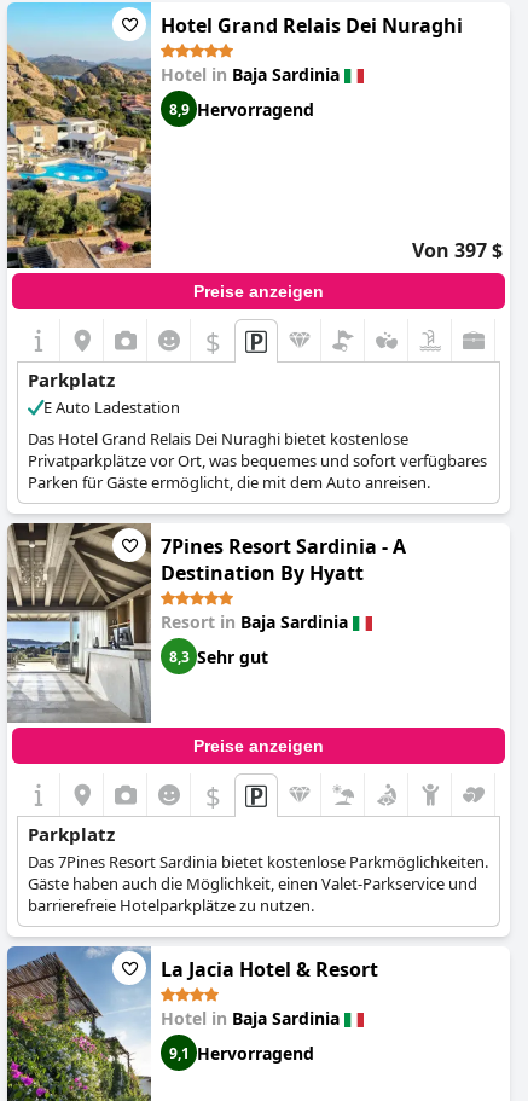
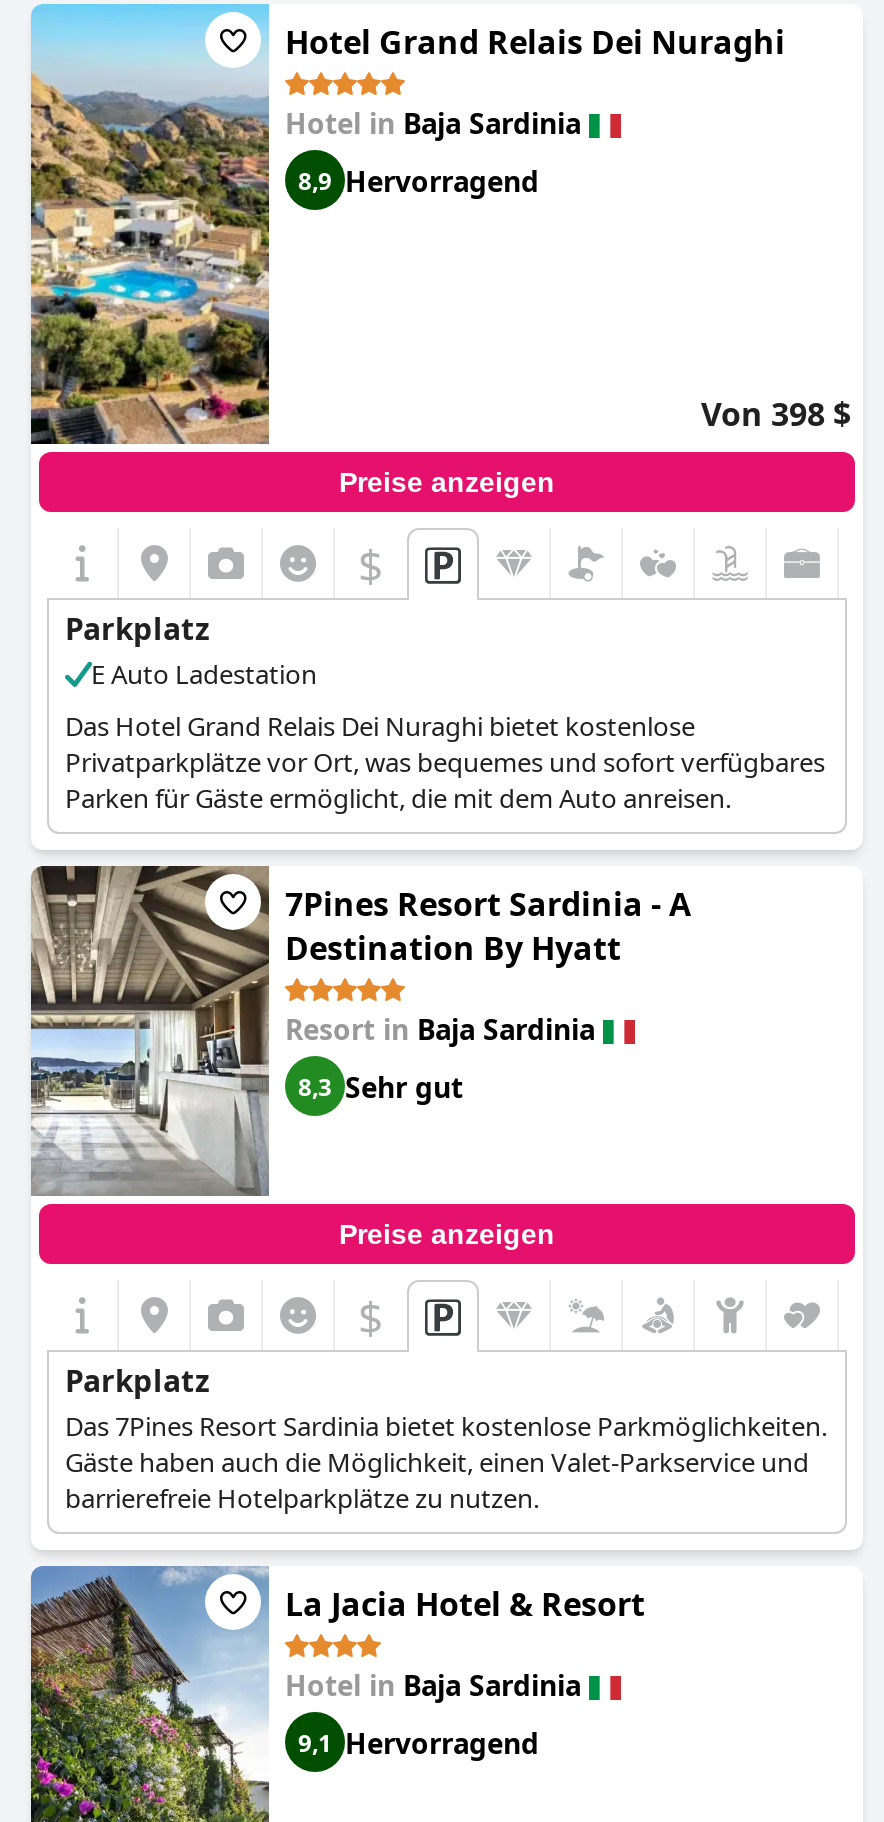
- Von 397 $
+ Von 398 $
